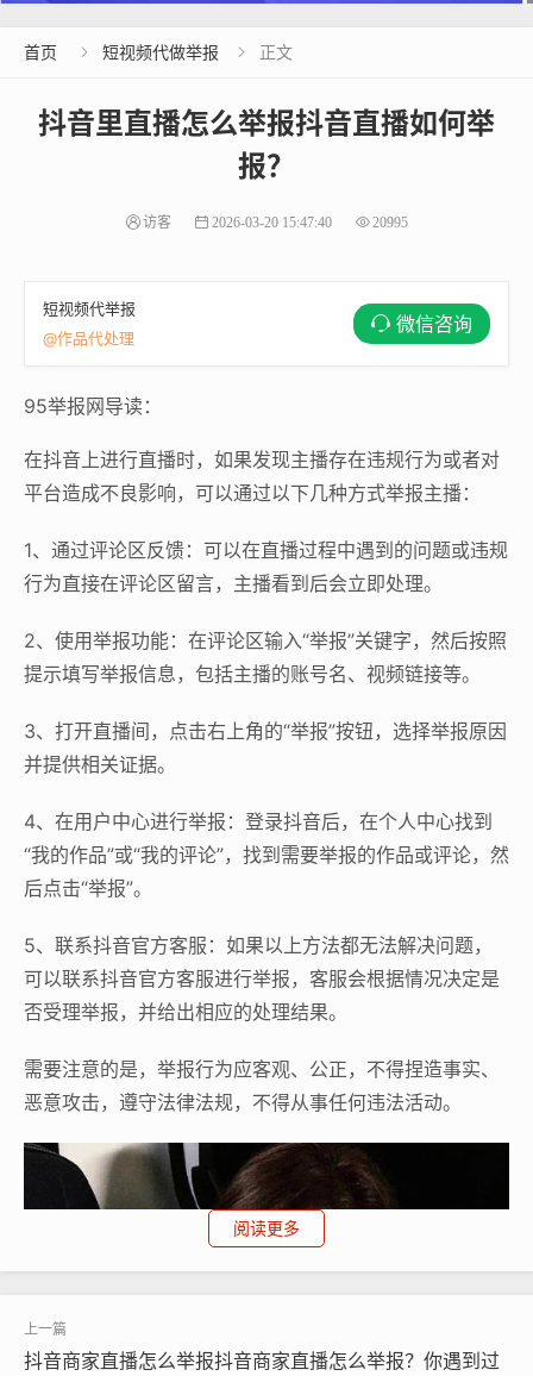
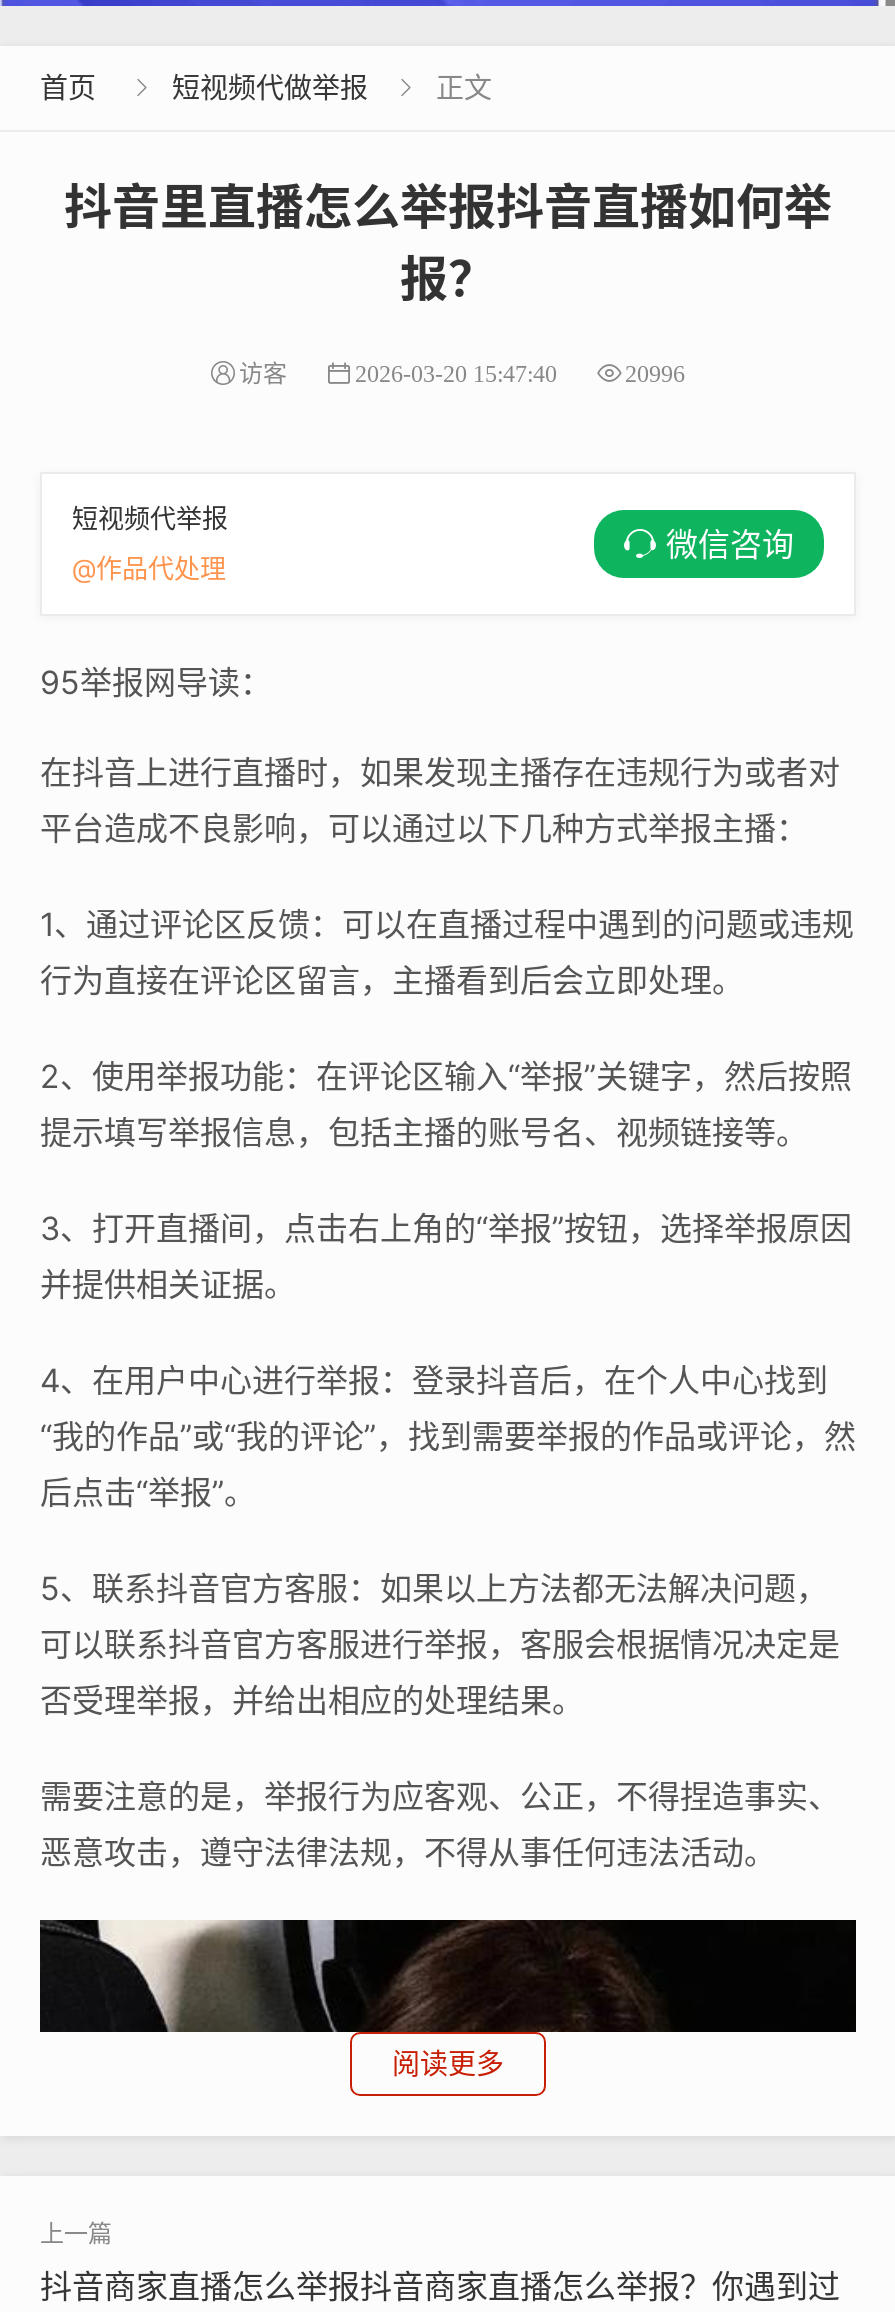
- 20995
+ 20996
